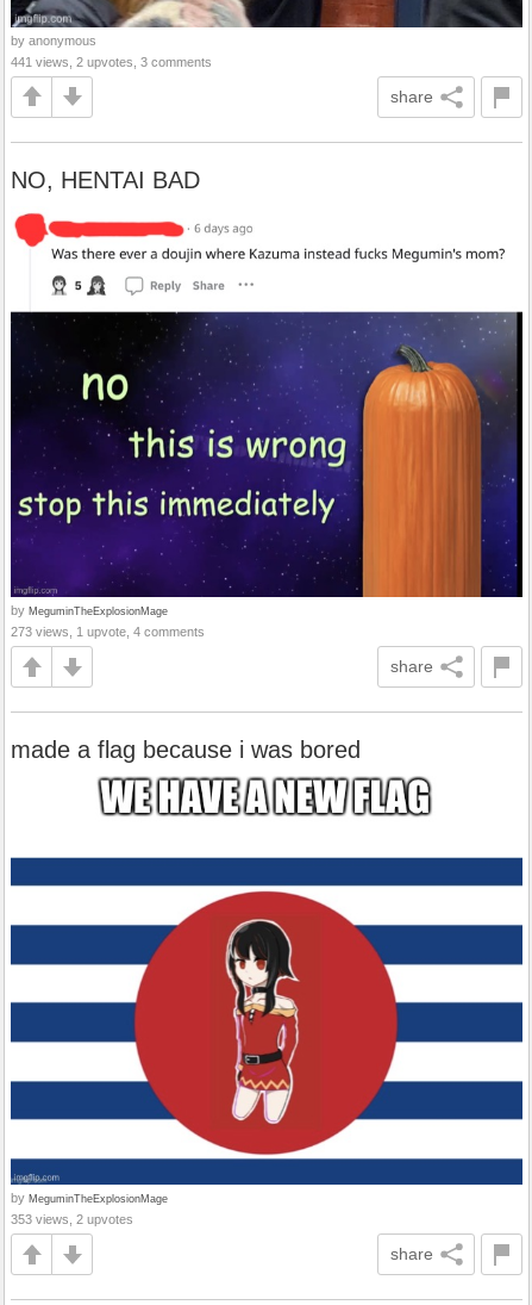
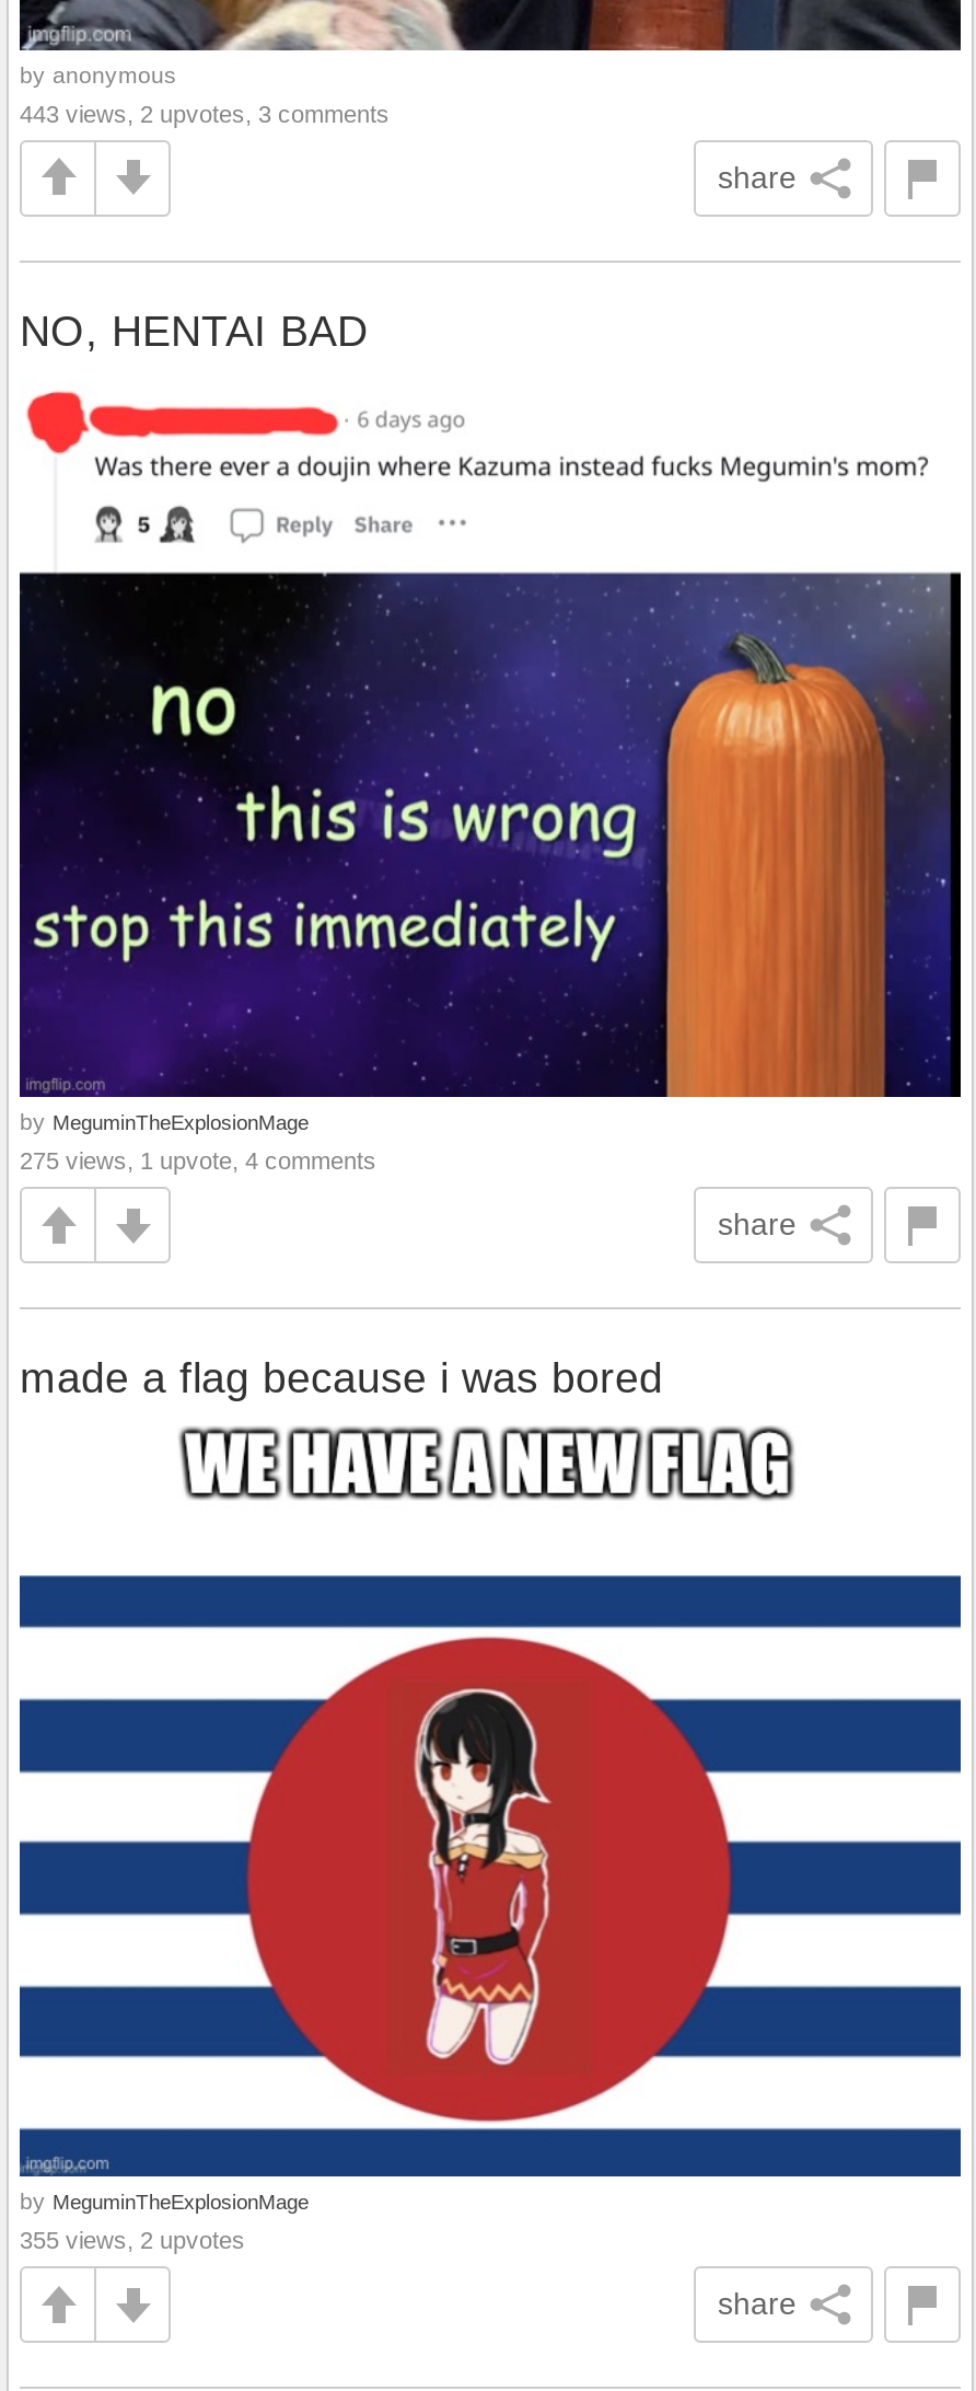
- 441 views, 2 upvotes, 3 comments
+ 443 views, 2 upvotes, 3 comments

- 273 views, 1 upvote, 4 comments
+ 275 views, 1 upvote, 4 comments

- 353 views, 2 upvotes
+ 355 views, 2 upvotes
